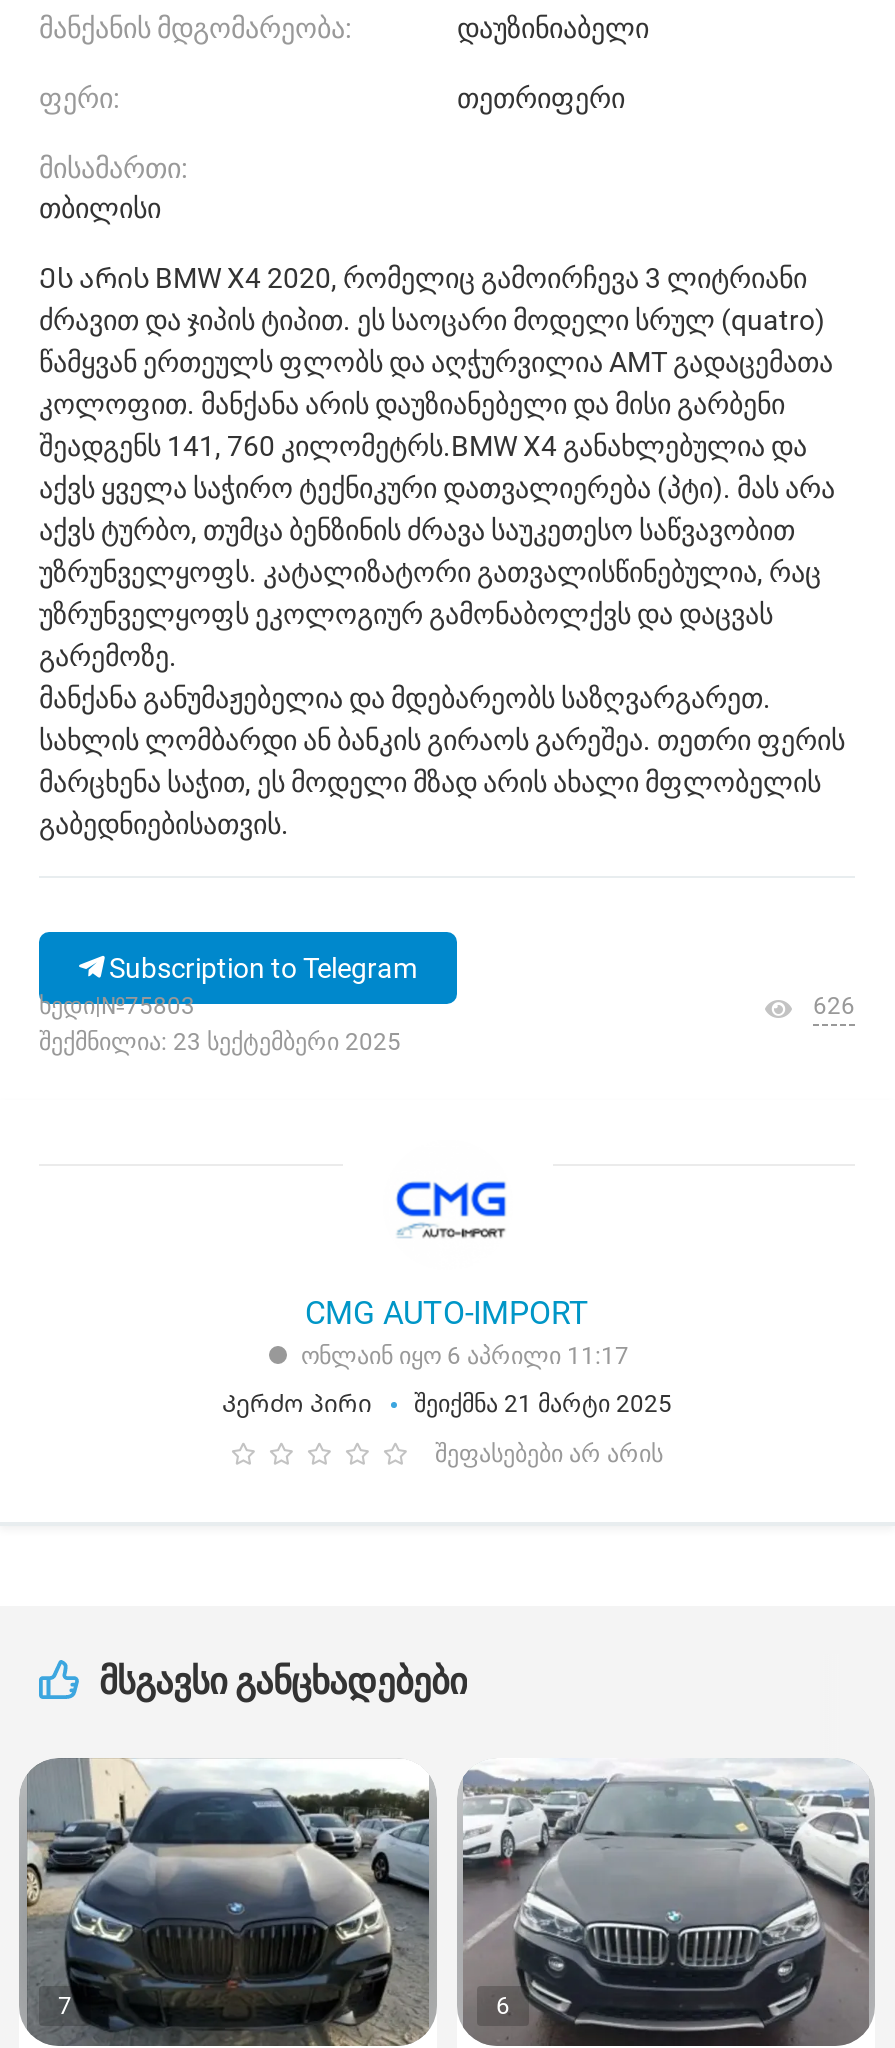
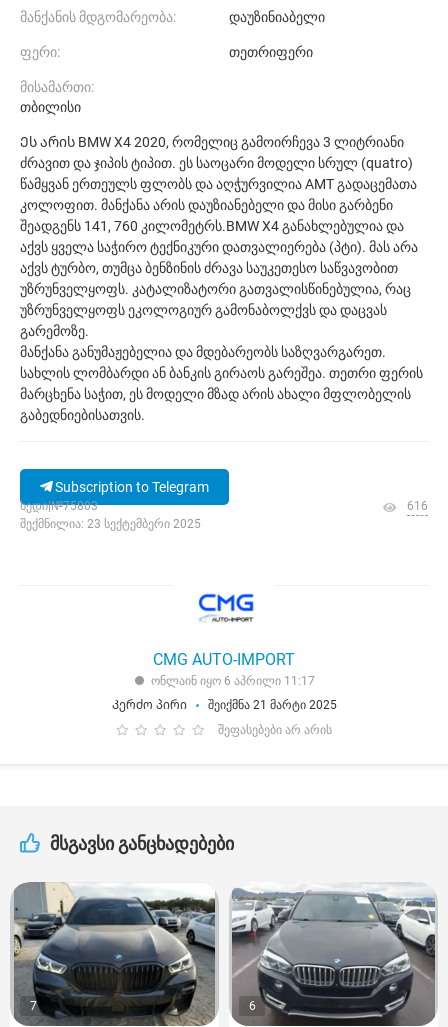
- 626
+ 616
